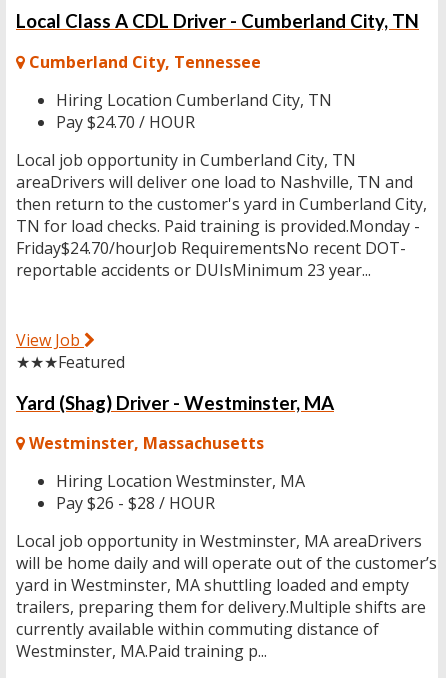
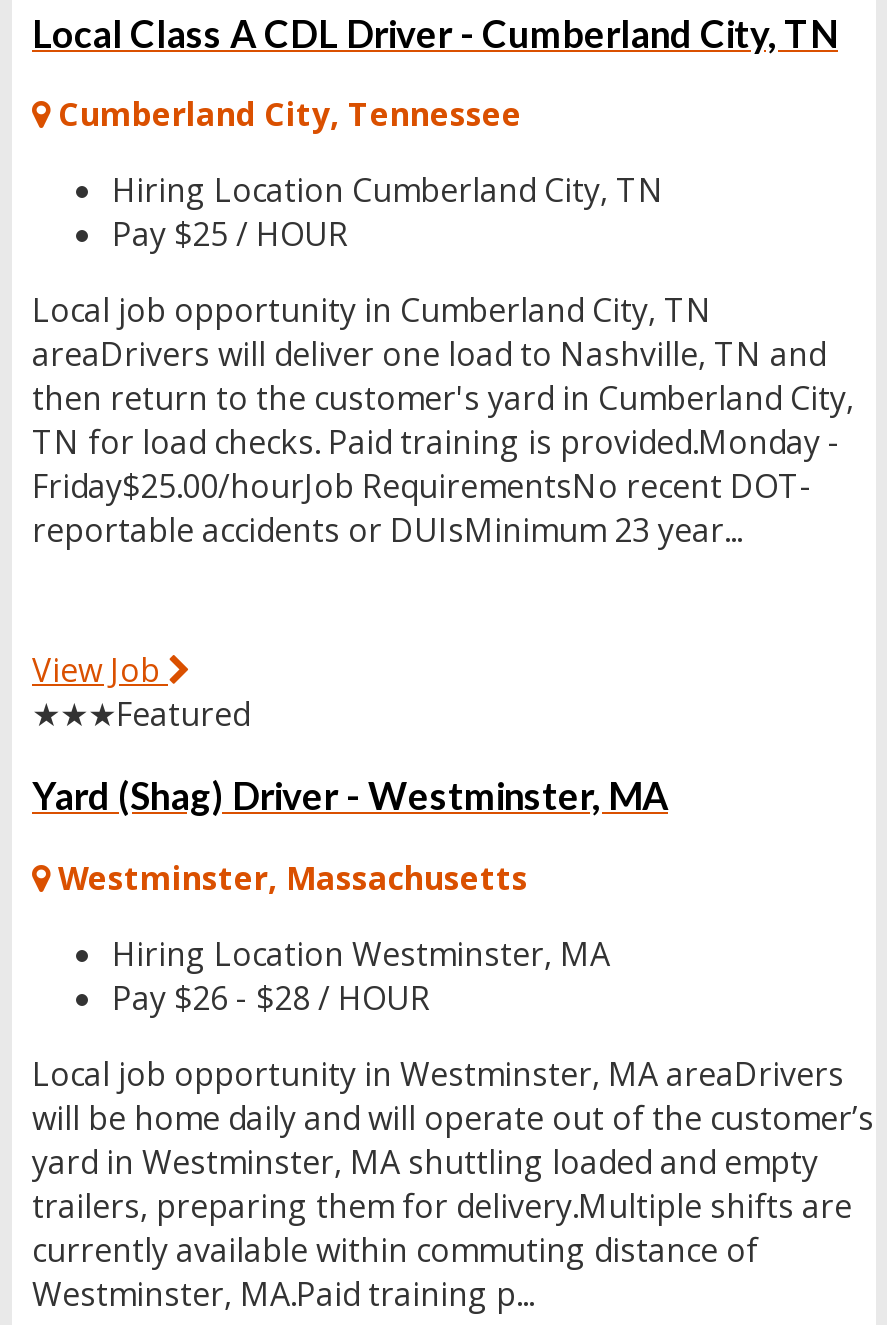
- Pay $24.70 / HOUR
+ Pay $25 / HOUR

- Friday$24.70/hourJob RequirementsNo recent DOT-
+ Friday$25.00/hourJob RequirementsNo recent DOT-
